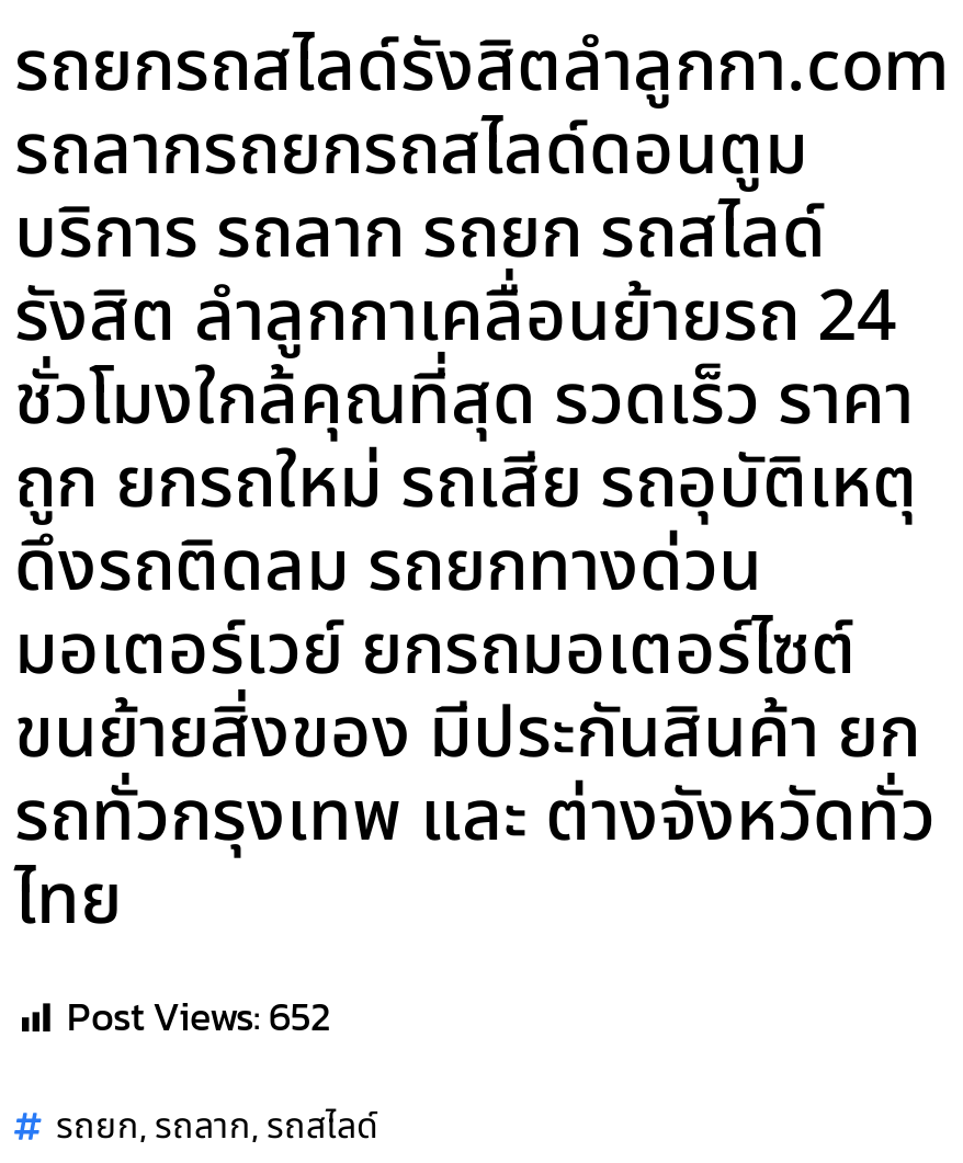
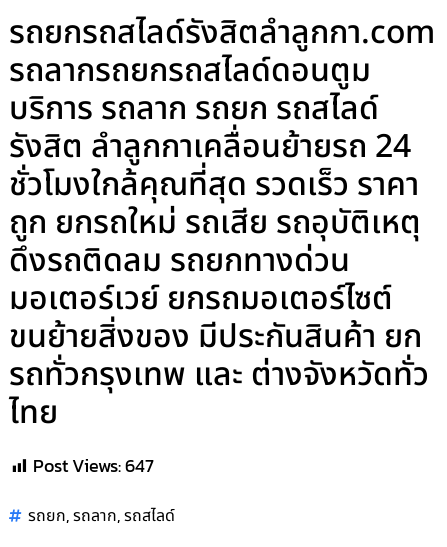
- Post Views: 652
+ Post Views: 647
